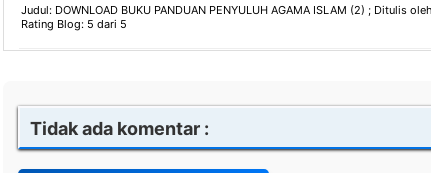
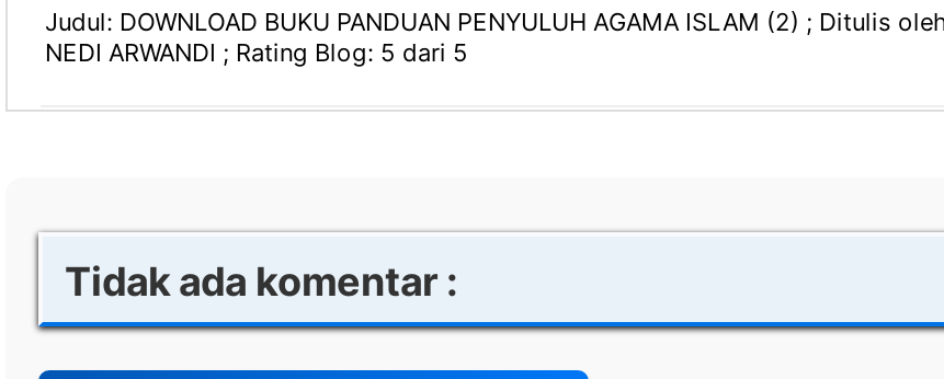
- Rating Blog: 5 dari 5
+ NEDI ARWANDI; Rating Blog: 5 dari 5
